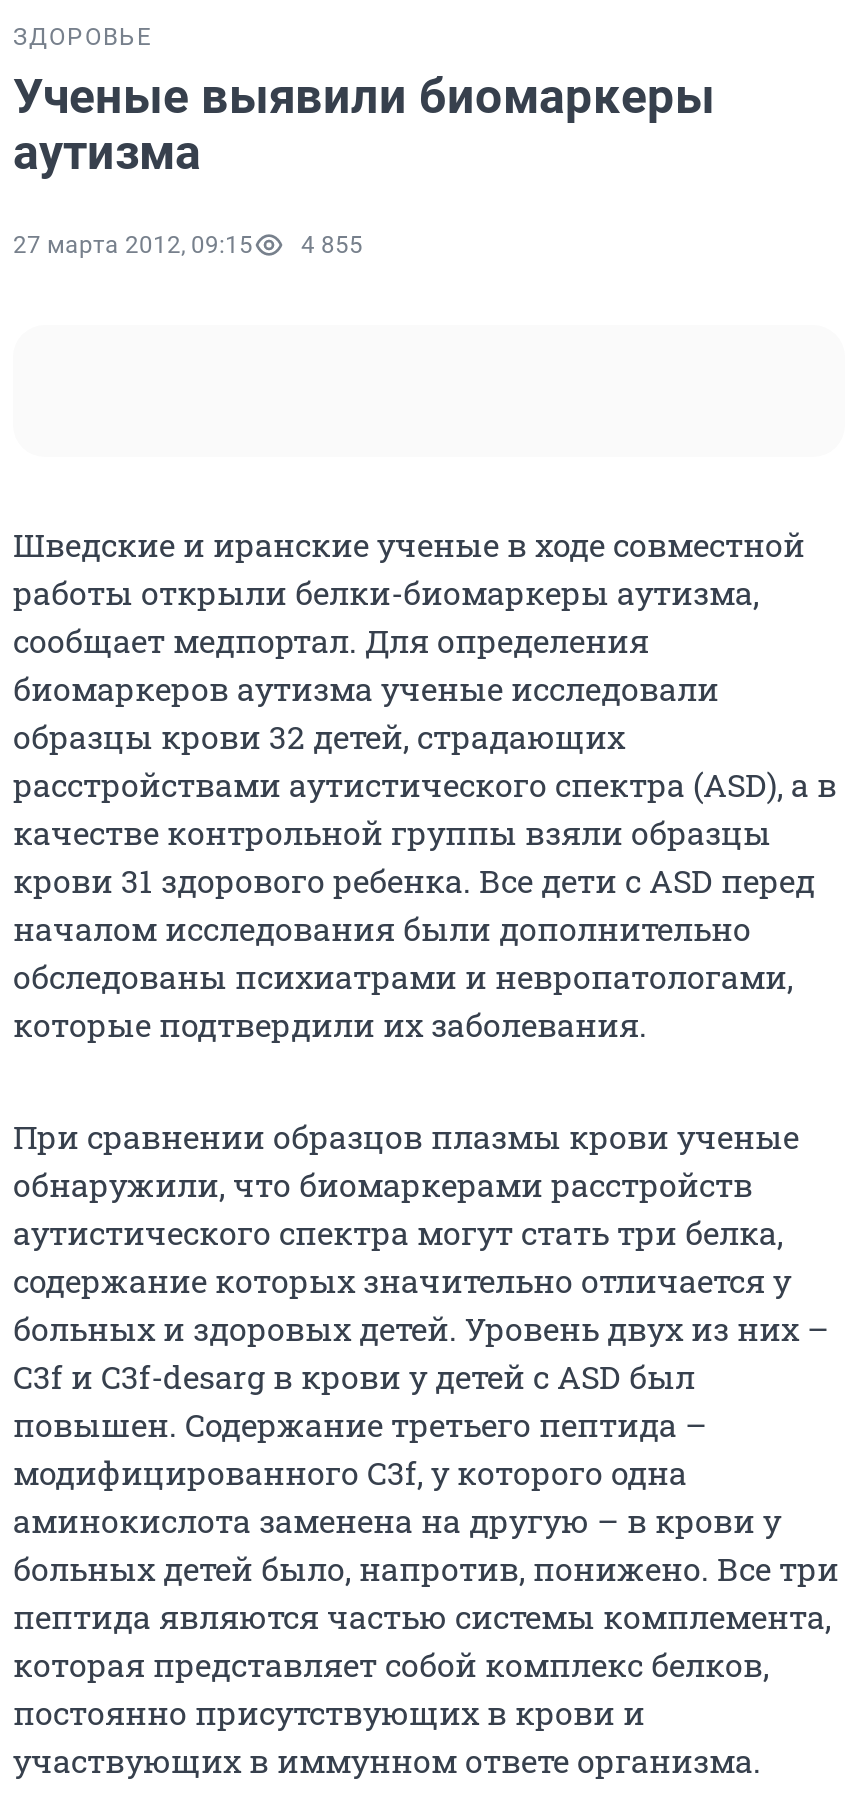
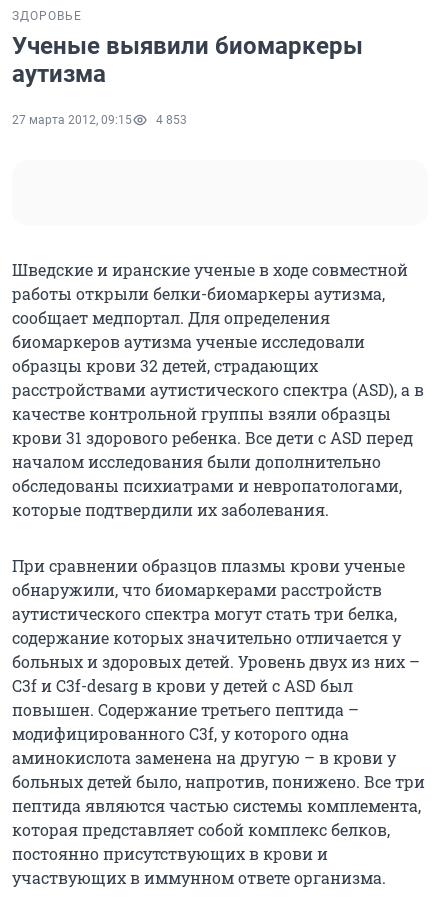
- 27 марта 2012, 09:15 4 855
+ 27 марта 2012, 09:15 4 853
